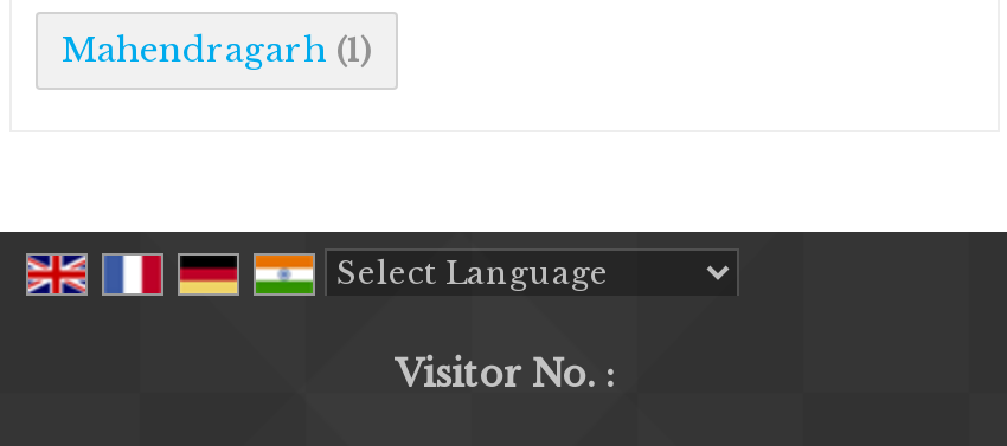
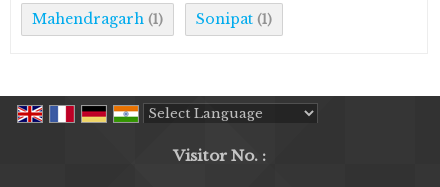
+ Sonipat (1)
